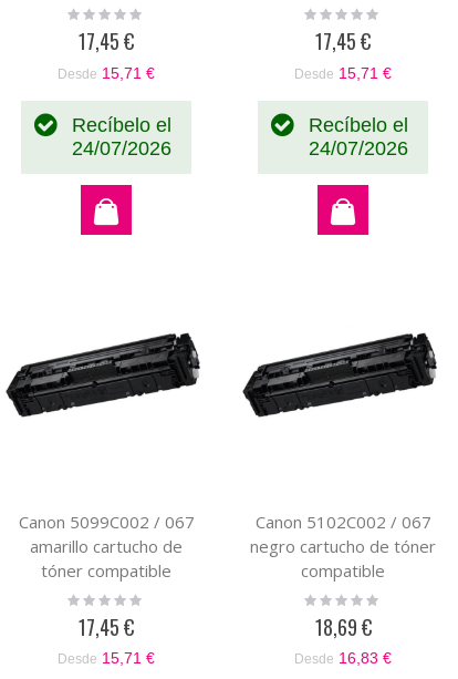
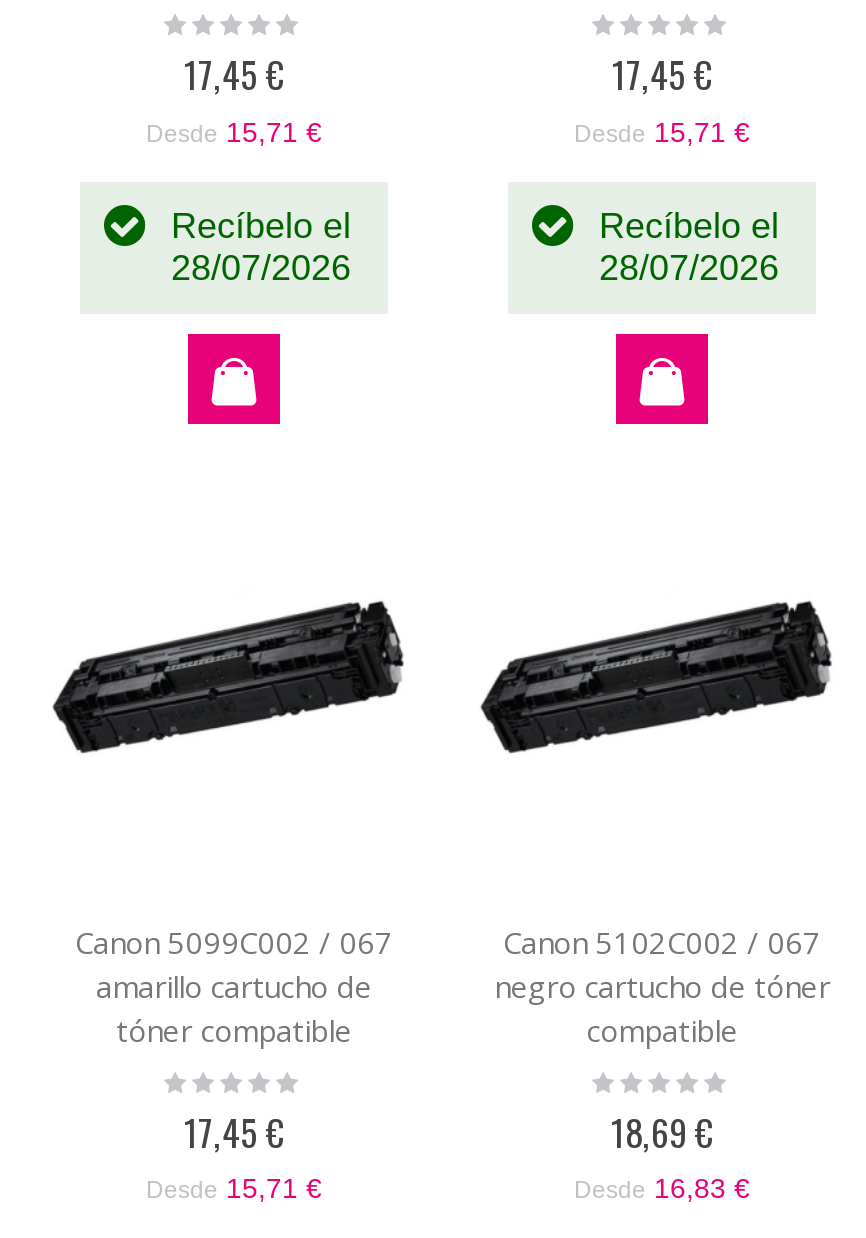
- 24/07/2026
+ 28/07/2026

- 24/07/2026
+ 28/07/2026
